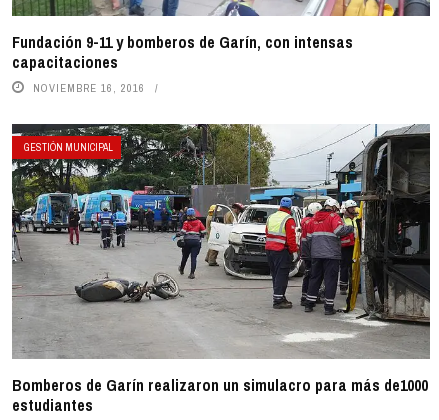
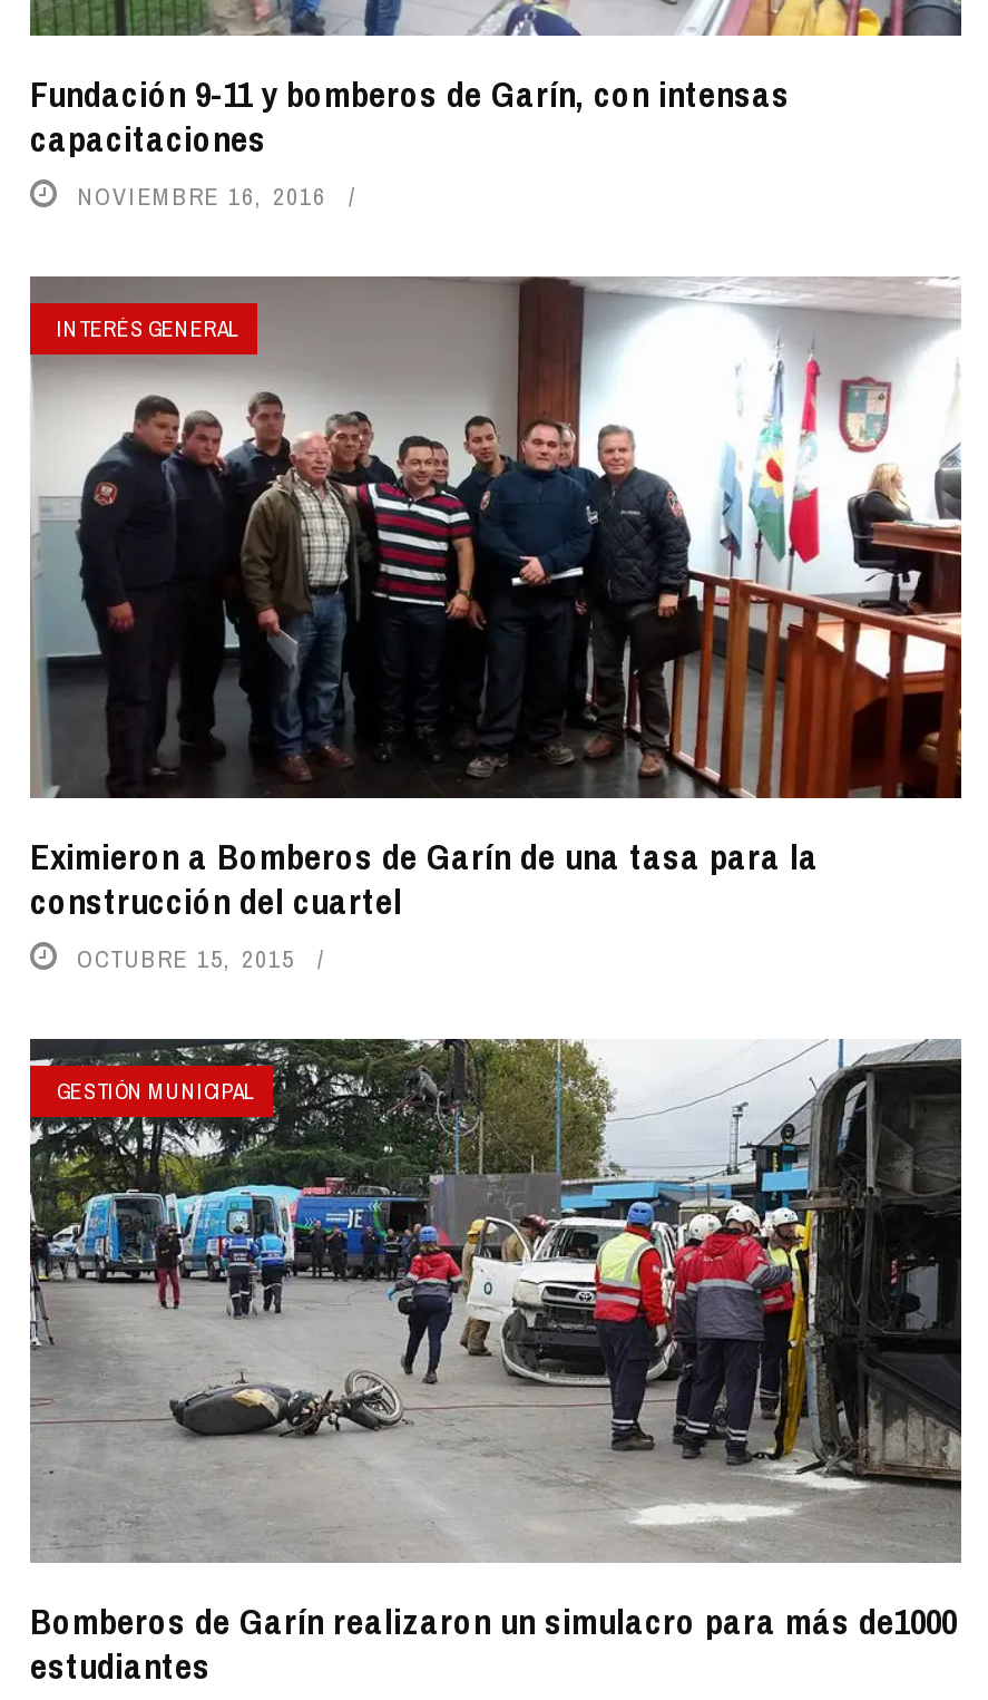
+ Eximieron a Bomberos de Garín de una tasa para la
+ construcción del cuartel
+ OCTUBRE 15, 2015

+ [image]
+ INTERÉS GENERAL
